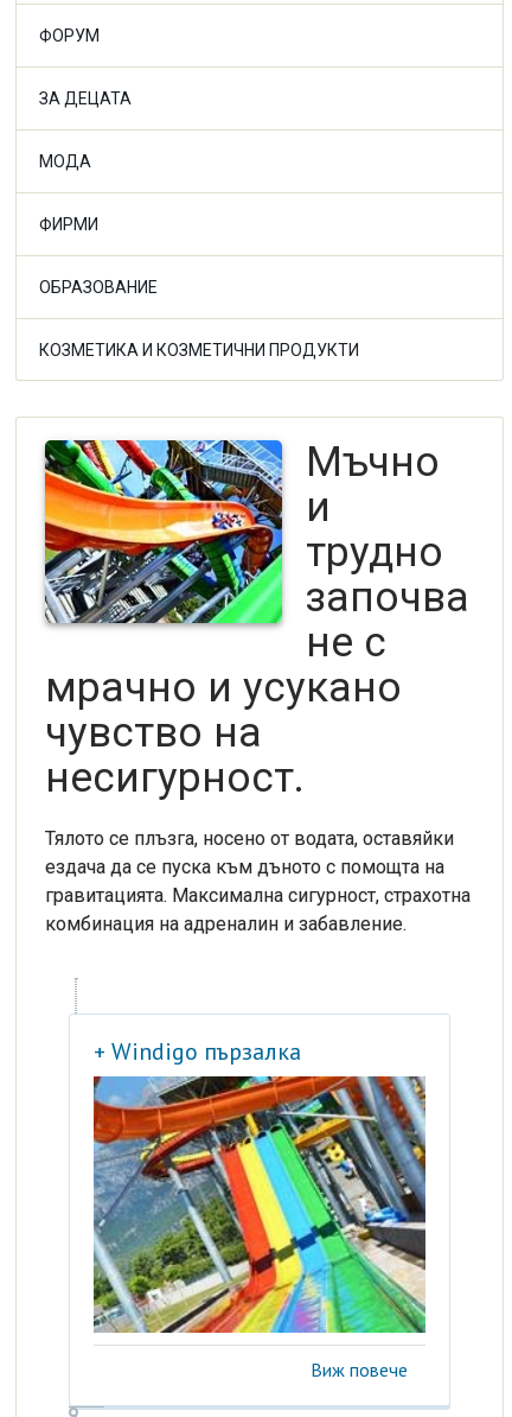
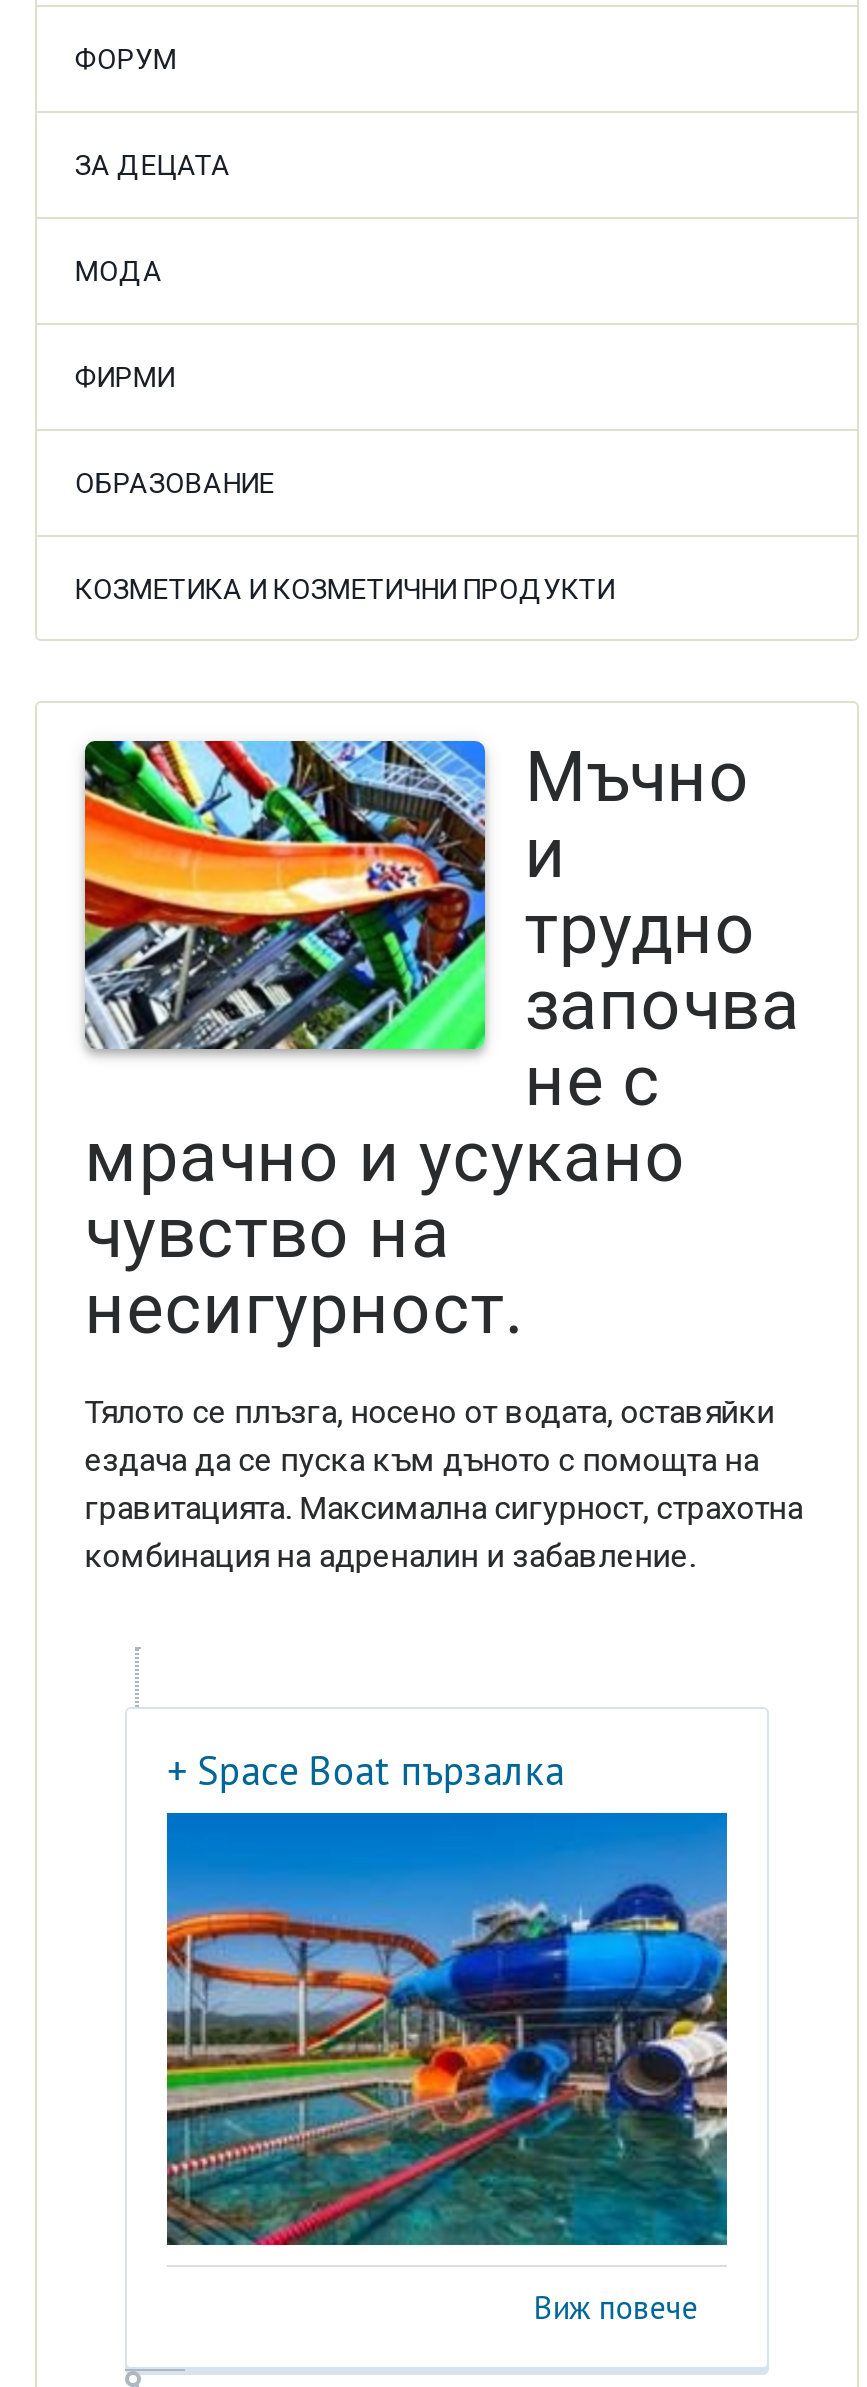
- + Windigo пързалка
+ + Space Boat пързалка

- [image]
+ [image]
